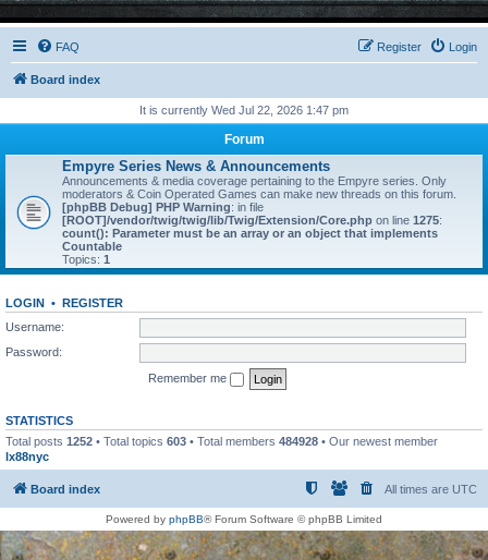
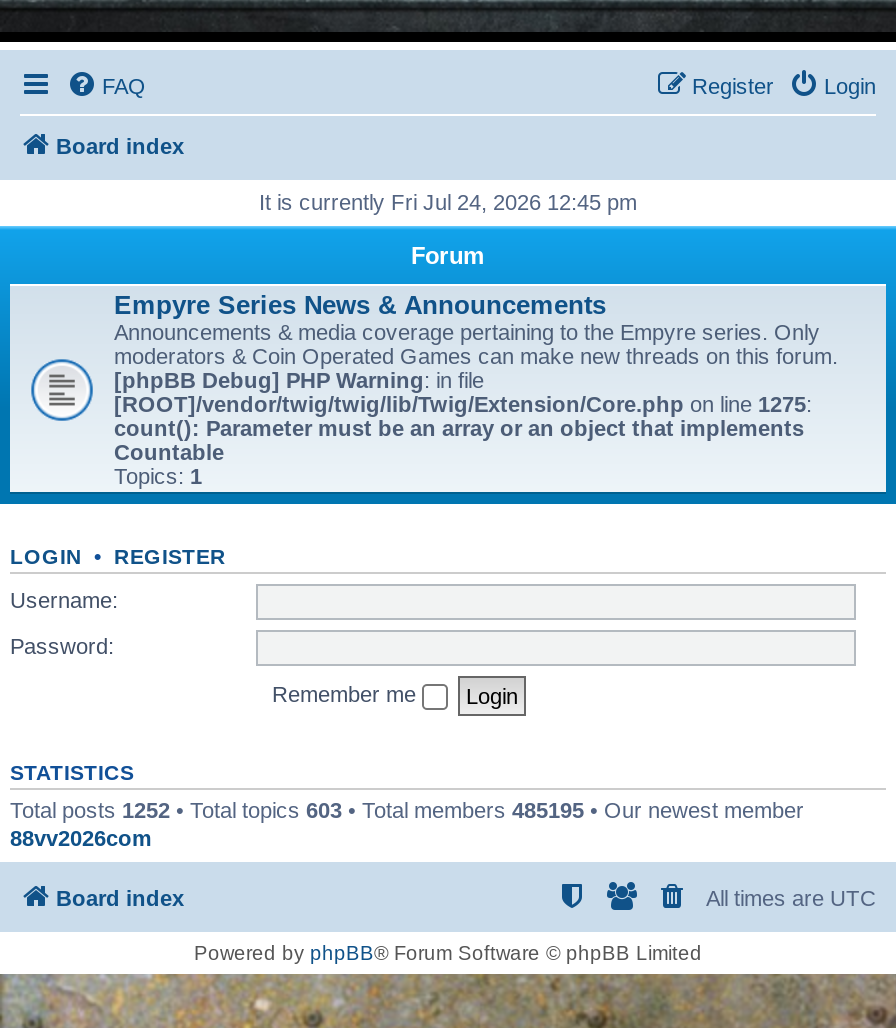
- It is currently Wed Jul 22, 2026 1:47 pm
+ It is currently Fri Jul 24, 2026 12:45 pm

- Total posts 1252 • Total topics 603 • Total members 484928 • Our newest member
- lx88nyc
+ Total posts 1252 • Total topics 603 • Total members 485195 • Our newest member
+ 88vv2026com
